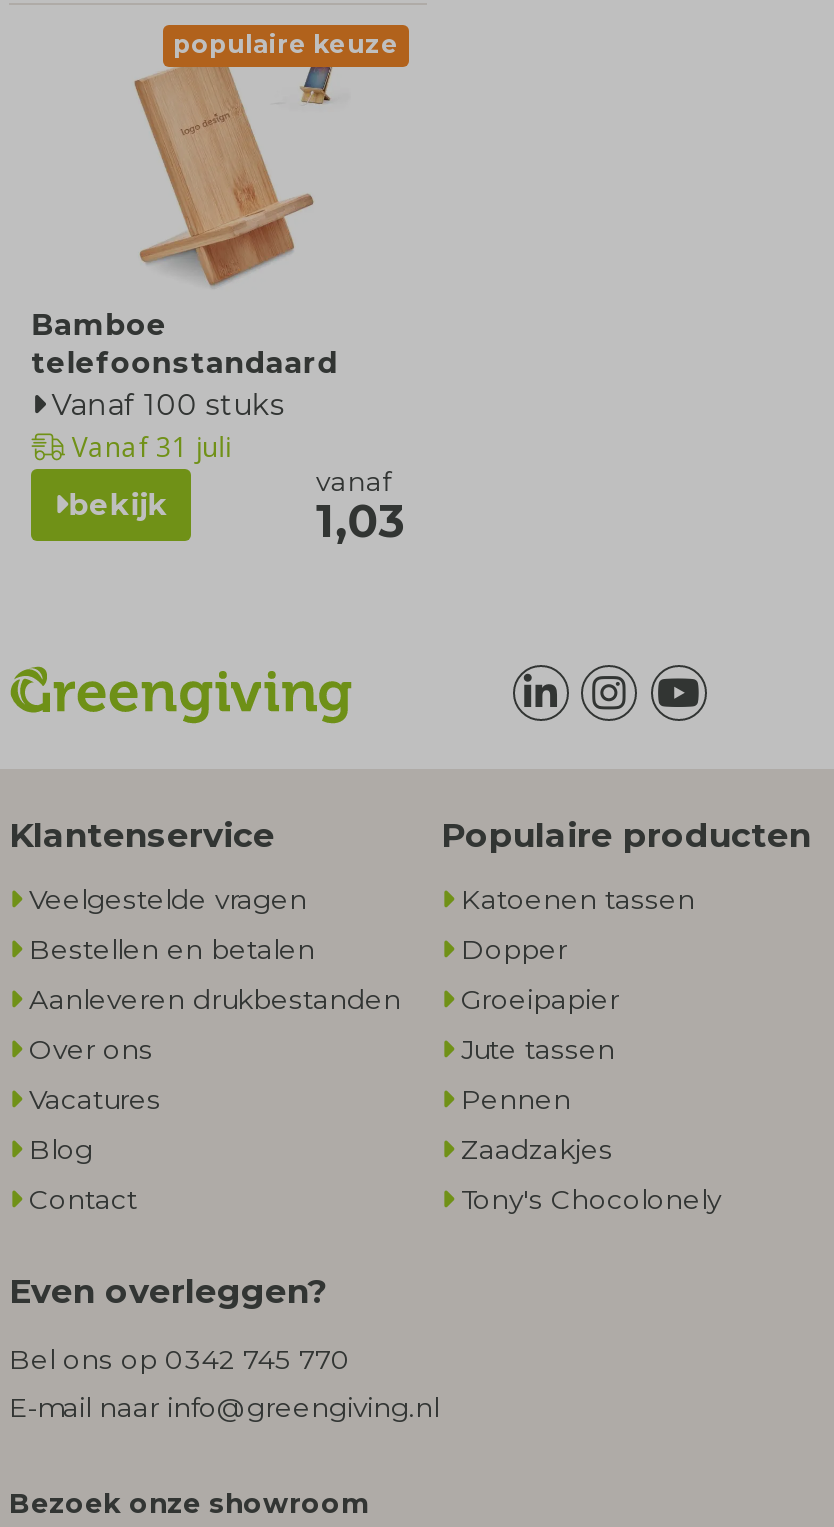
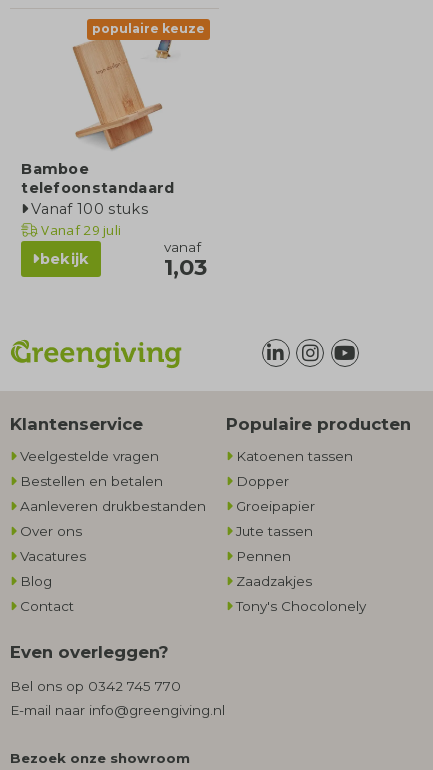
- Vanaf 31 juli
+ Vanaf 29 juli
